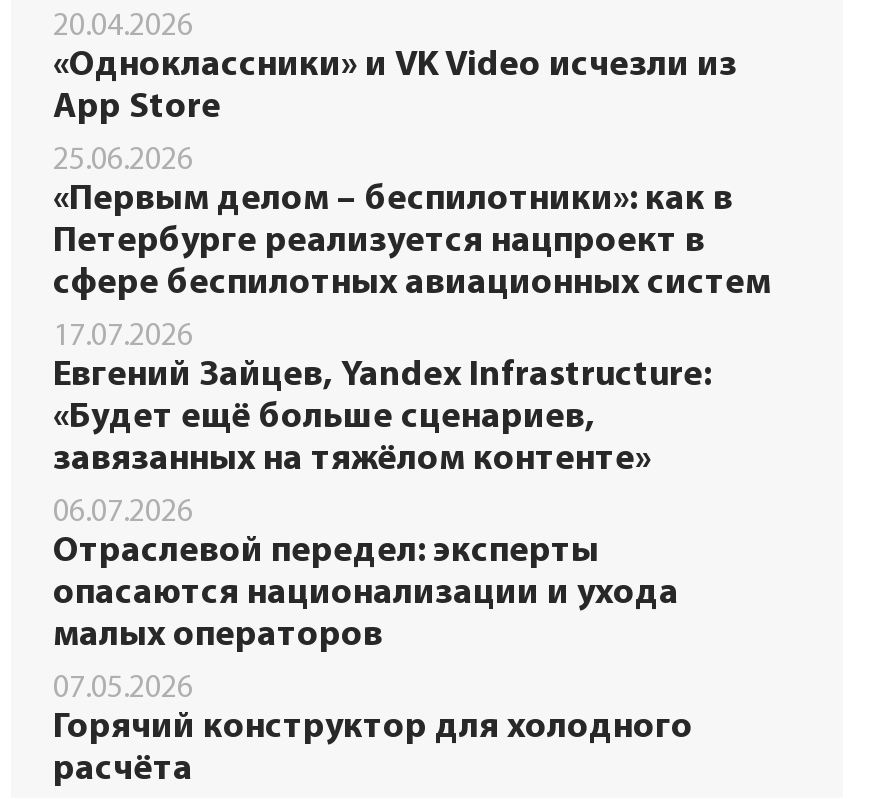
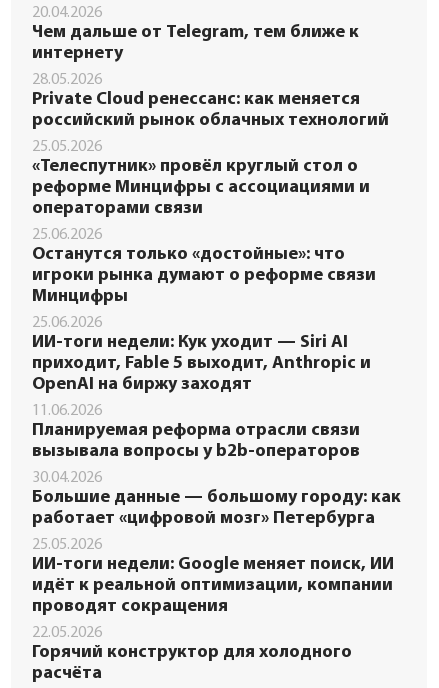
- «Одноклассники» и VK Video исчезли из
- App Store
+ Чем дальше от Telegram, тем ближе к
+ интернету
+ 28.05.2026
+ Private Cloud ренессанс: как меняется
+ российский рынок облачных технологий
+ 25.05.2026
+ «Телеспутник» провёл круглый стол о
+ реформе Минцифры с ассоциациями и
+ операторами связи

- «Первым делом – беспилотники»: как в
- Петербурге реализуется нацпроект в
- сфере беспилотных авиационных систем
- 17.07.2026
- Евгений Зайцев, Yandex Infrastructure:
- «Будет ещё больше сценариев,
- завязанных на тяжёлом контенте»
- 06.07.2026
- Отраслевой передел: эксперты
- опасаются национализации и ухода
- малых операторов
- 07.05.2026
+ Останутся только «достойные»: что
+ игроки рынка думают о реформе связи
+ Минцифры
+ 25.06.2026
+ ИИ-тоги недели: Кук уходит — Siri AI
+ приходит, Fable 5 выходит, Anthropic и
+ OpenAI на биржу заходят
+ 11.06.2026
+ Планируемая реформа отрасли связи
+ вызывала вопросы у b2b-операторов
+ 30.04.2026
+ Большие данные — большому городу: как
+ работает «цифровой мозг» Петербурга
+ 25.05.2026
+ ИИ-тоги недели: Google меняет поиск, ИИ
+ идёт к реальной оптимизации, компании
+ проводят сокращения
+ 22.05.2026
